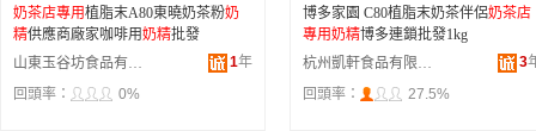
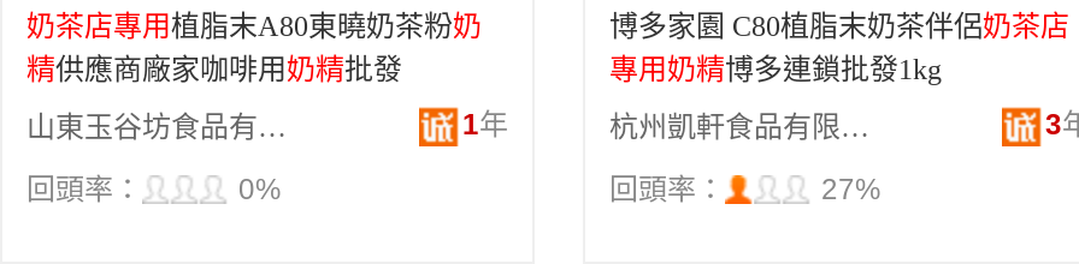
- 27.5%
+ 27%
